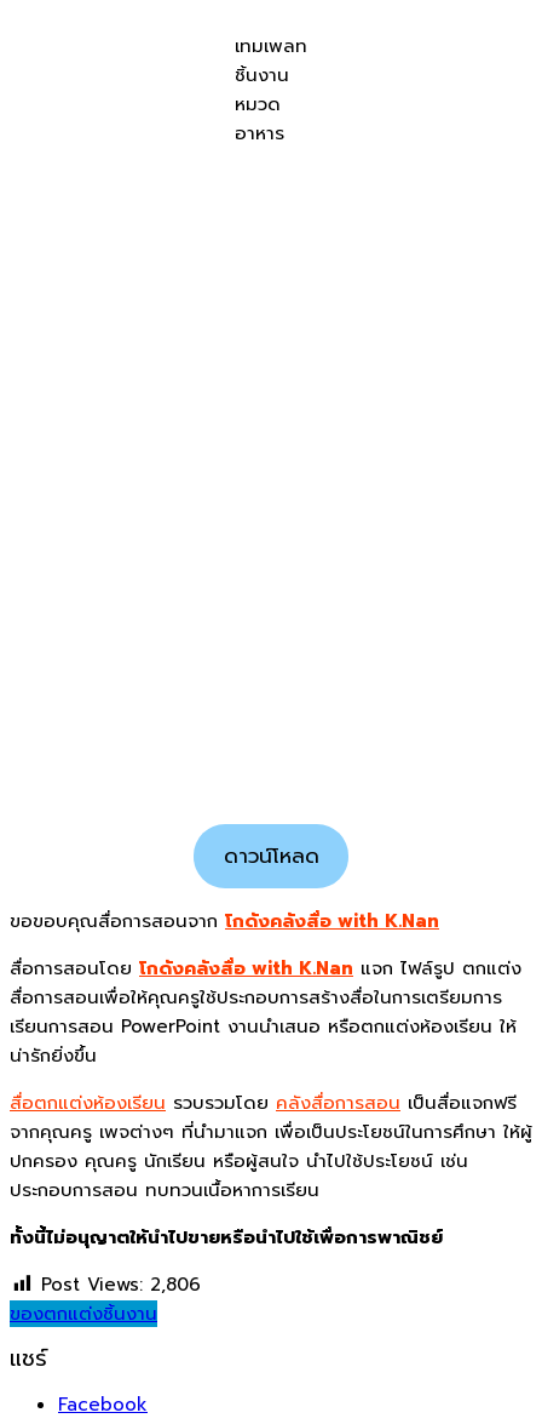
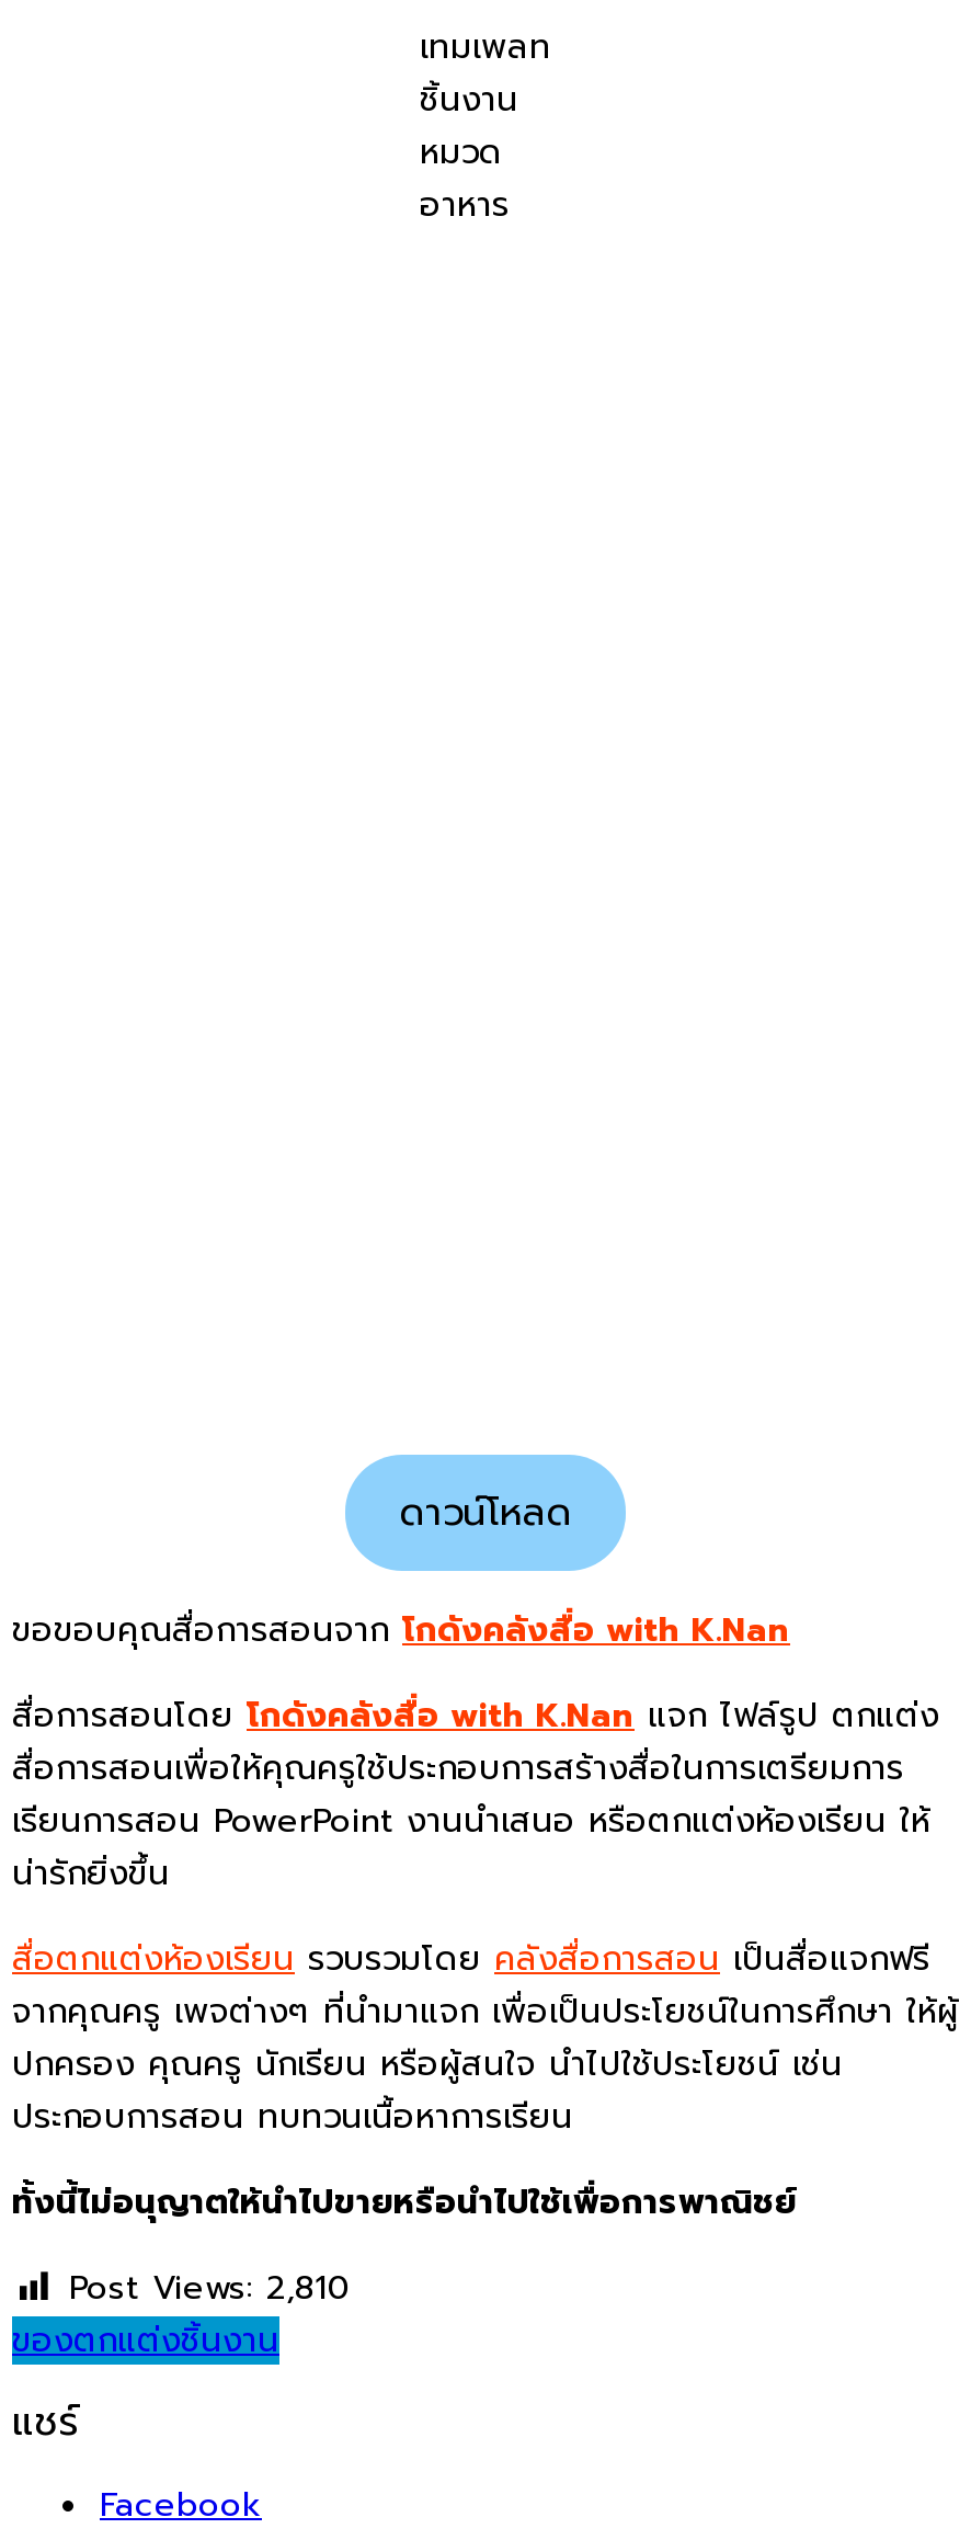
- Post Views: 2,806
+ Post Views: 2,810
